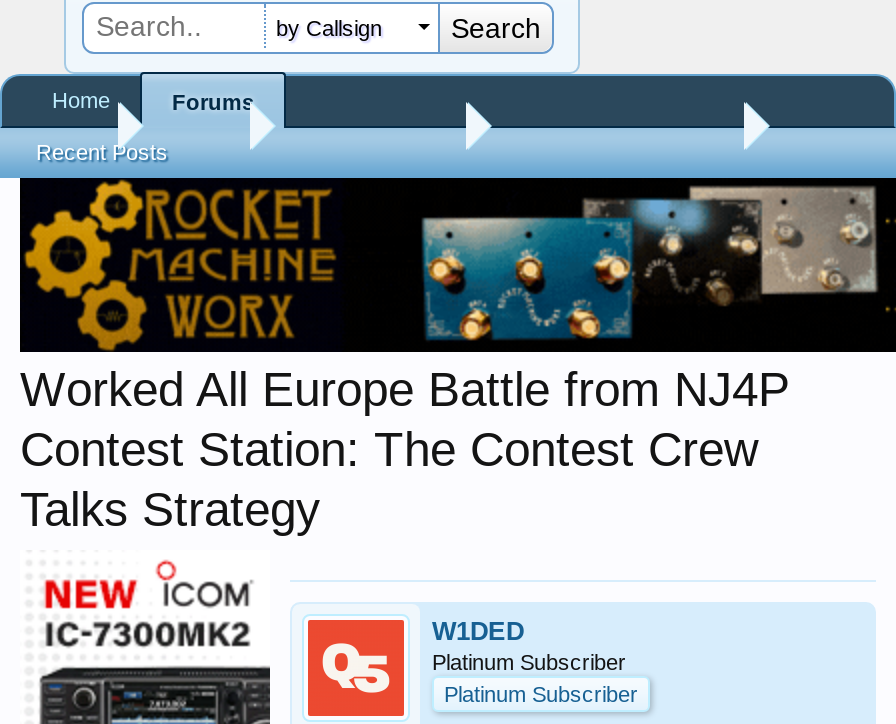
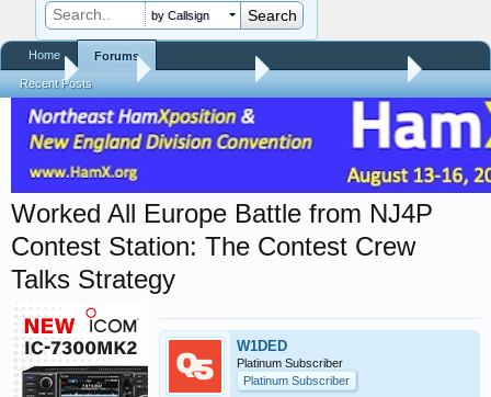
- [image]
+ [image]
